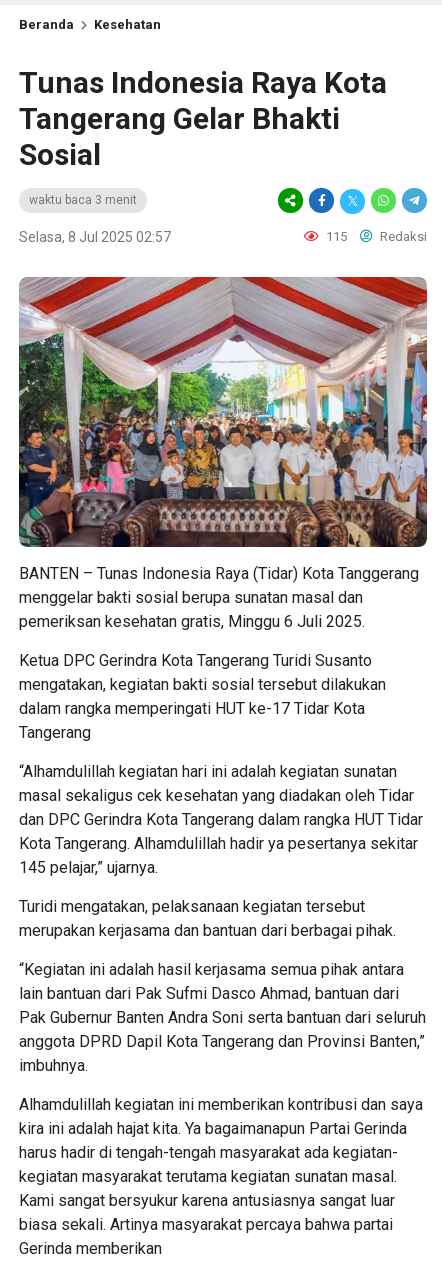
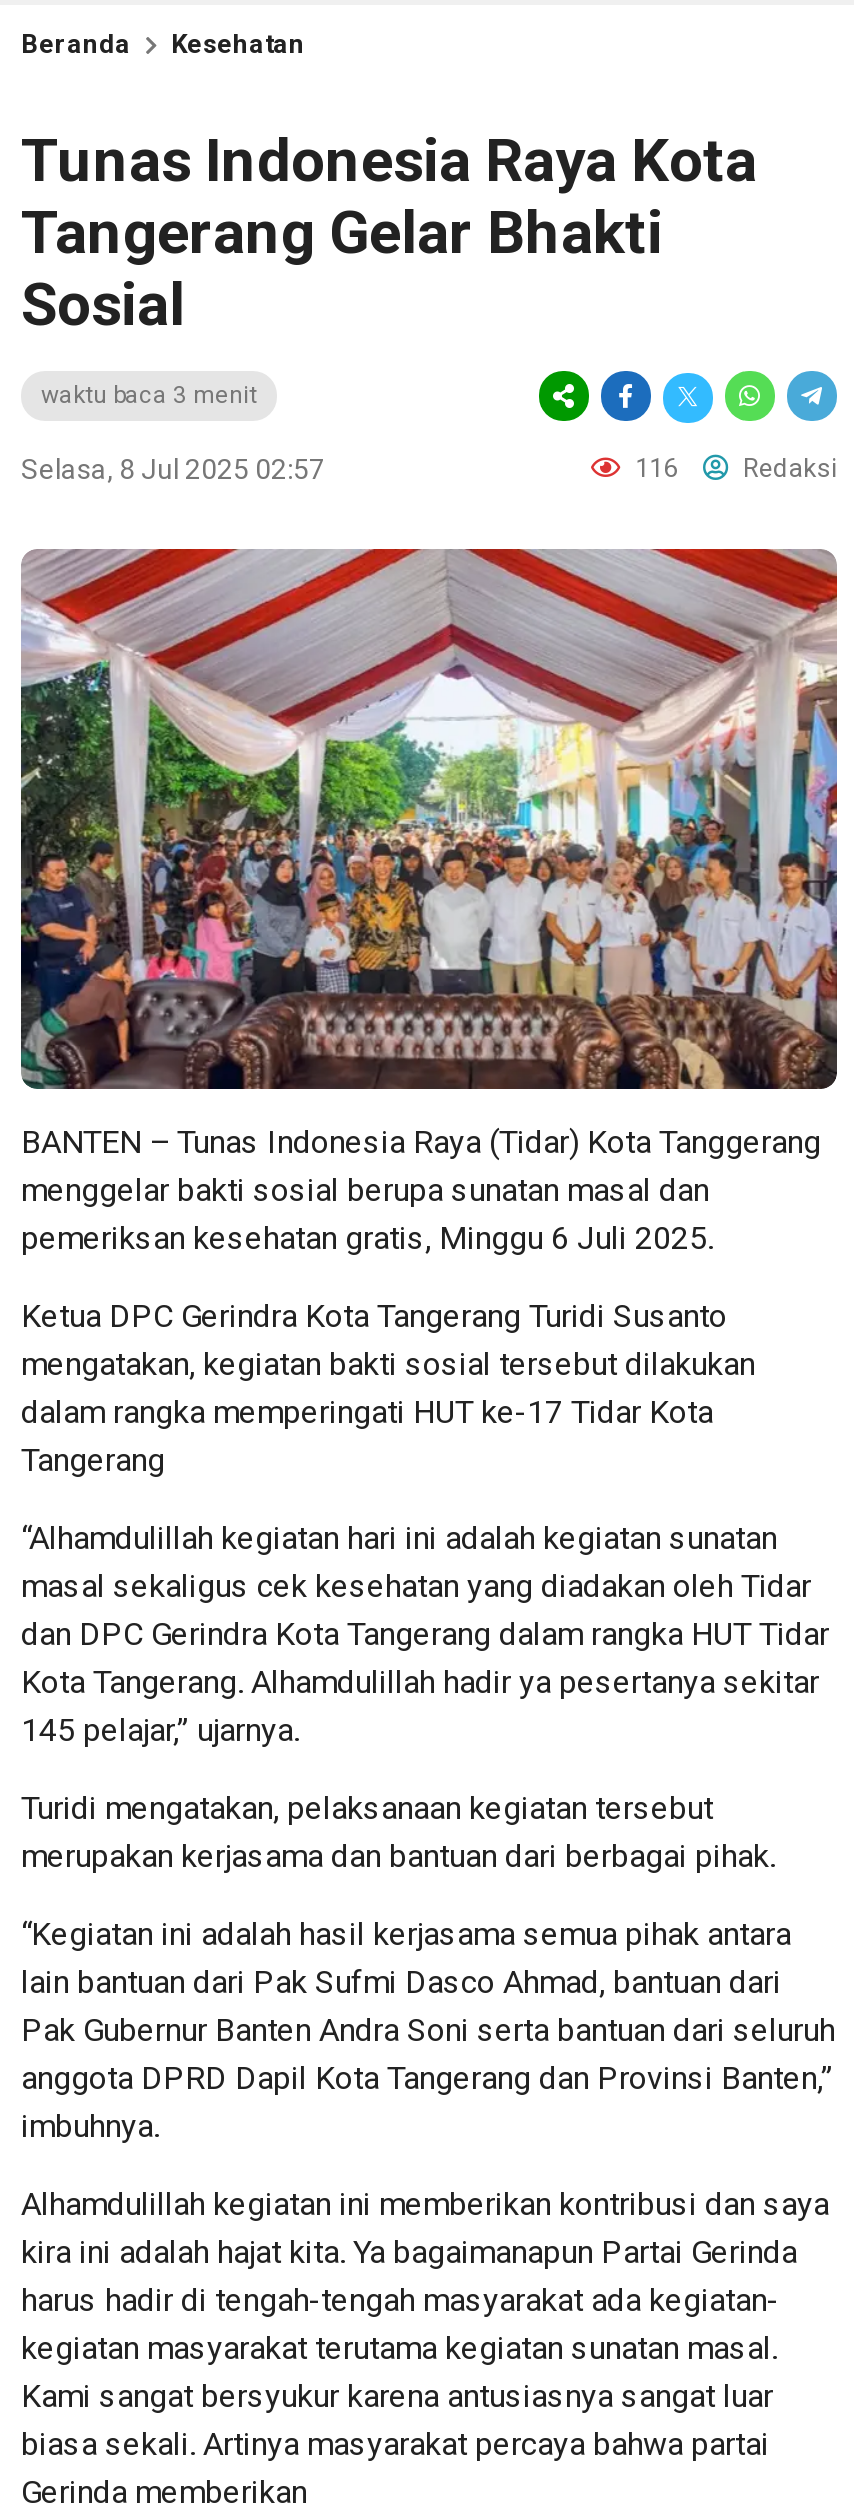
- 115 Redaksi
+ 116 Redaksi
